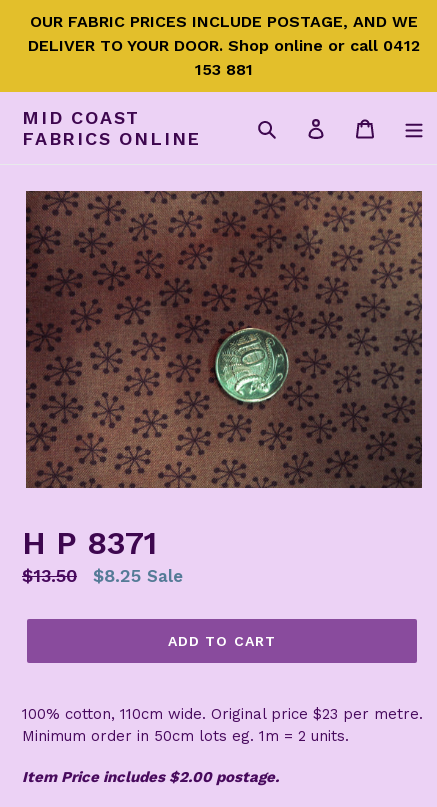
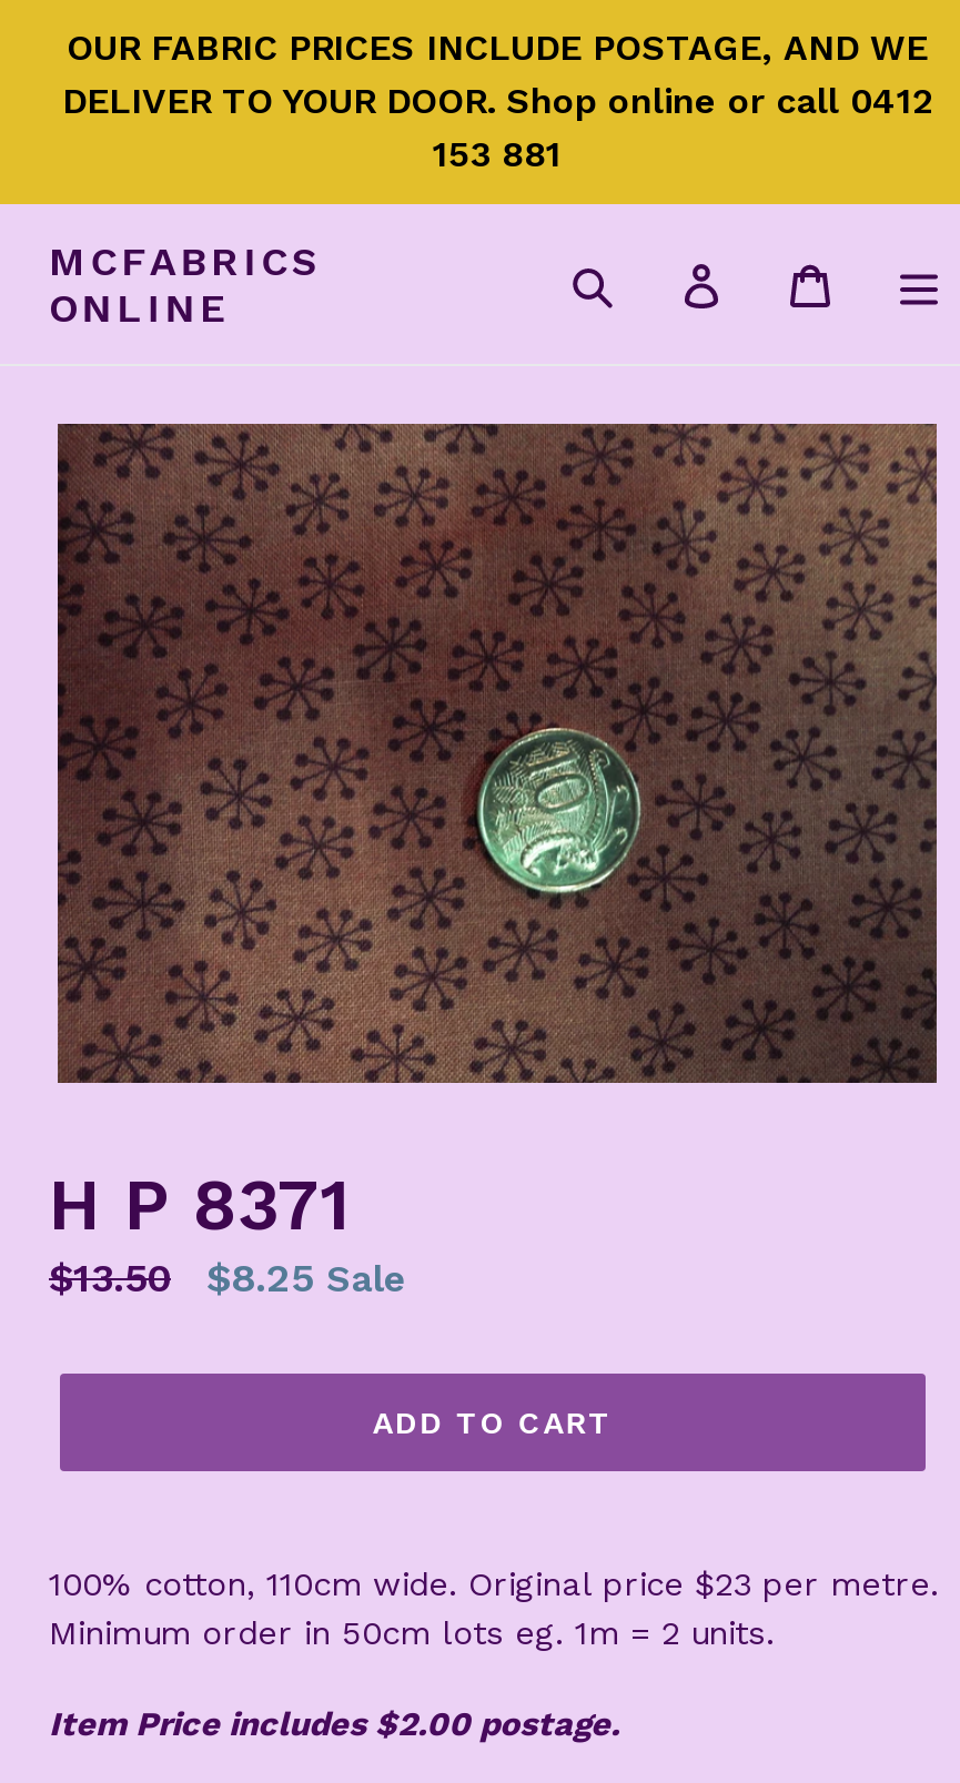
- MID COAST
- FABRICS ONLINE
+ MCFABRICS
+ ONLINE
